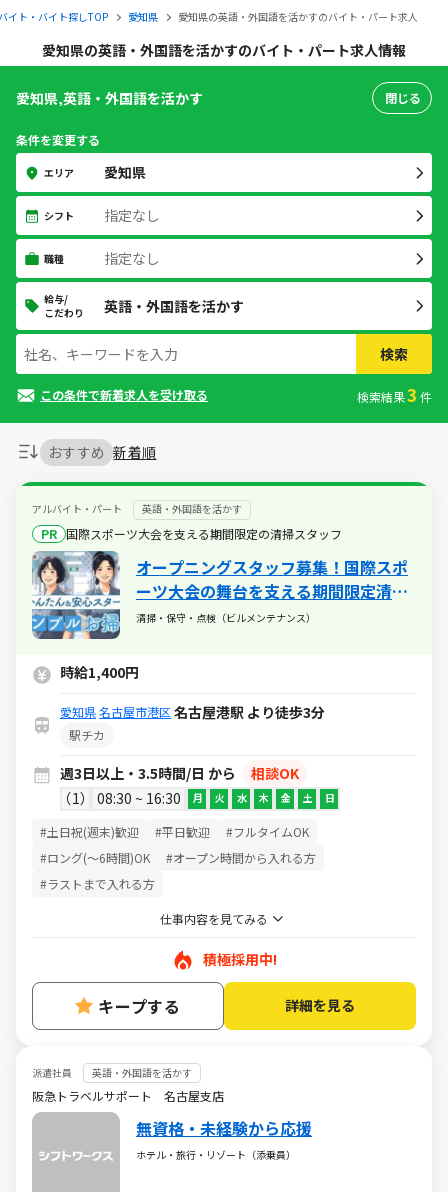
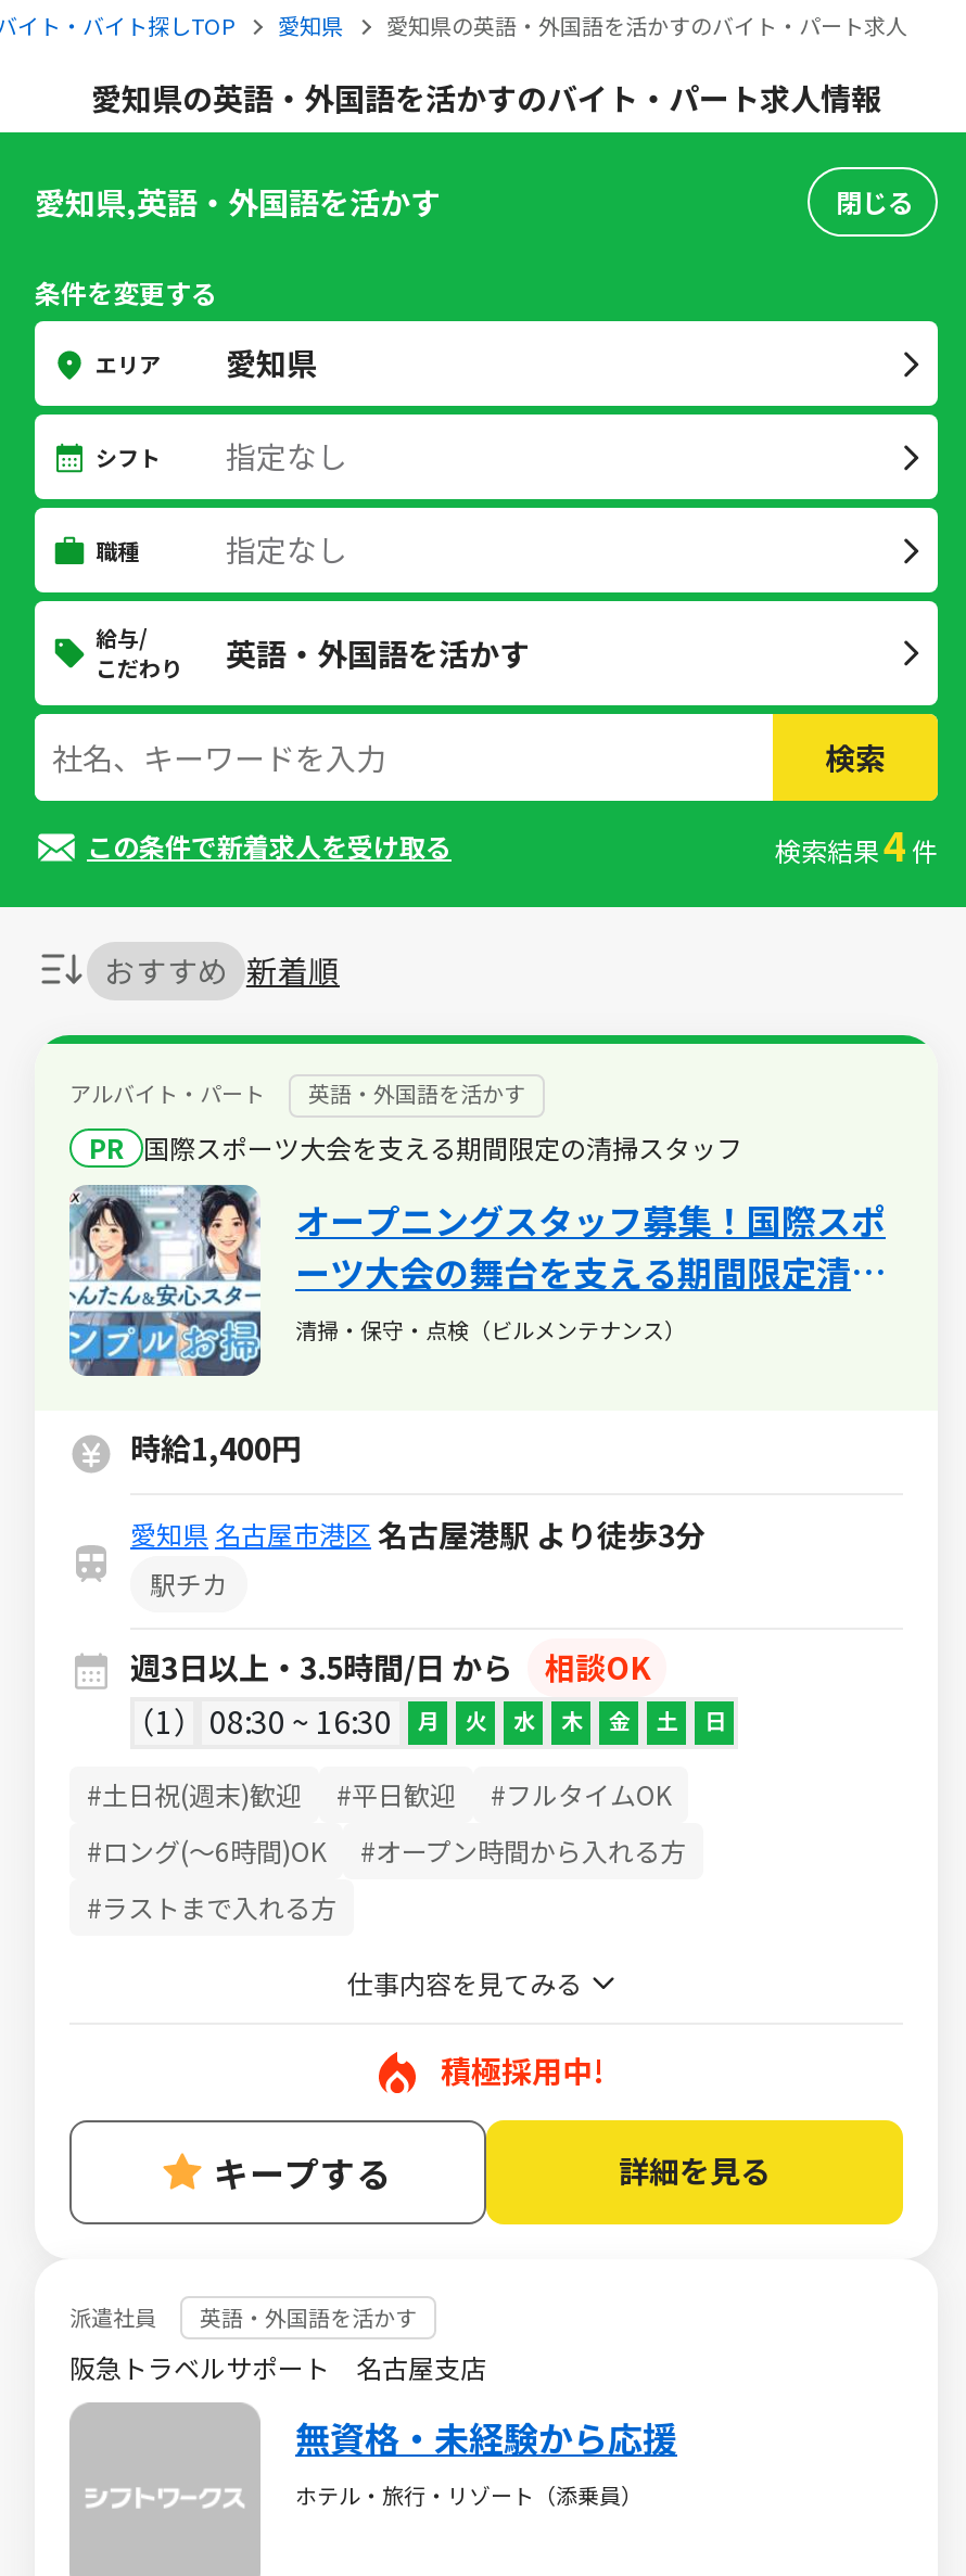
- 検索結果 3 件
+ 検索結果 4 件
